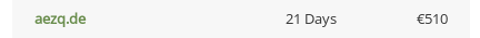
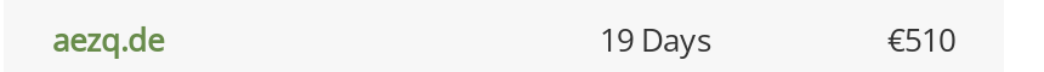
- 21 Days
+ 19 Days
